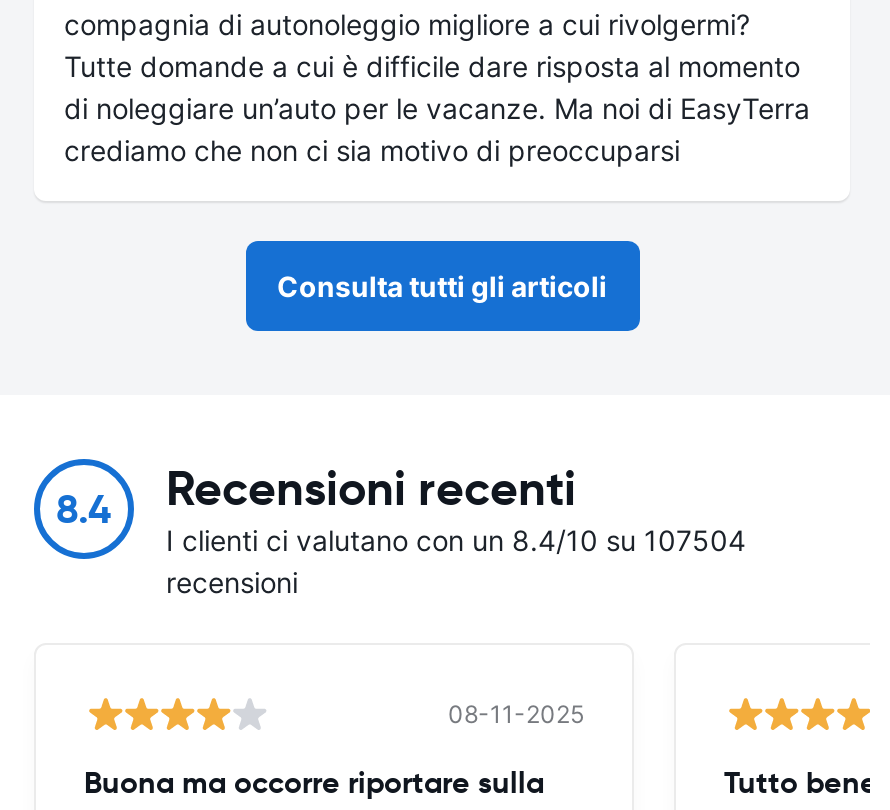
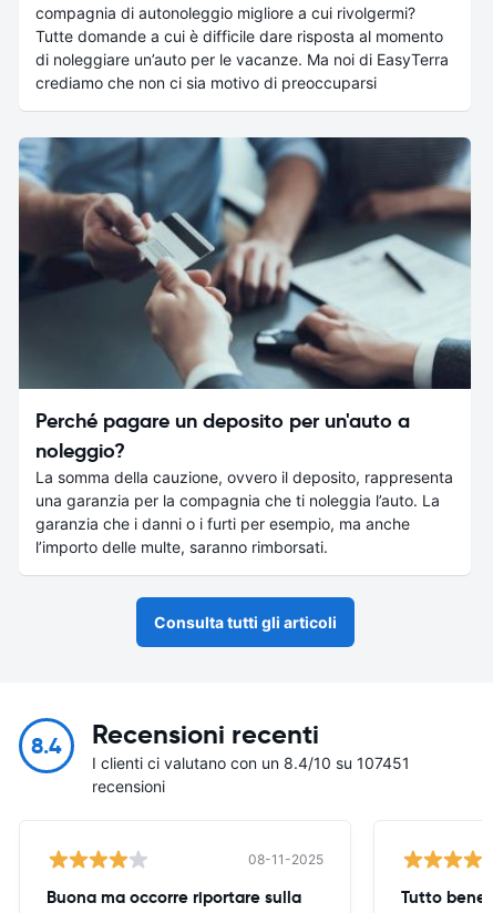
+ [image]
+ Perché pagare un deposito per un'auto a
+ noleggio?
+ La somma della cauzione, ovvero il deposito, rappresenta
+ una garanzia per la compagnia che ti noleggia l’auto. La
+ garanzia che i danni o i furti per esempio, ma anche
+ l’importo delle multe, saranno rimborsati.

- I clienti ci valutano con un 8.4/10 su 107504
+ I clienti ci valutano con un 8.4/10 su 107451
